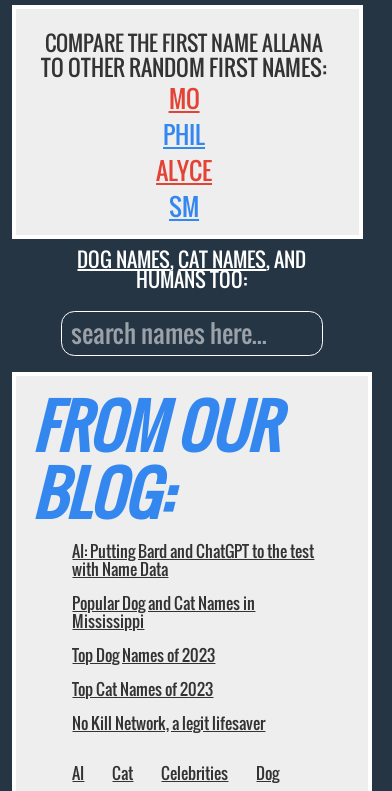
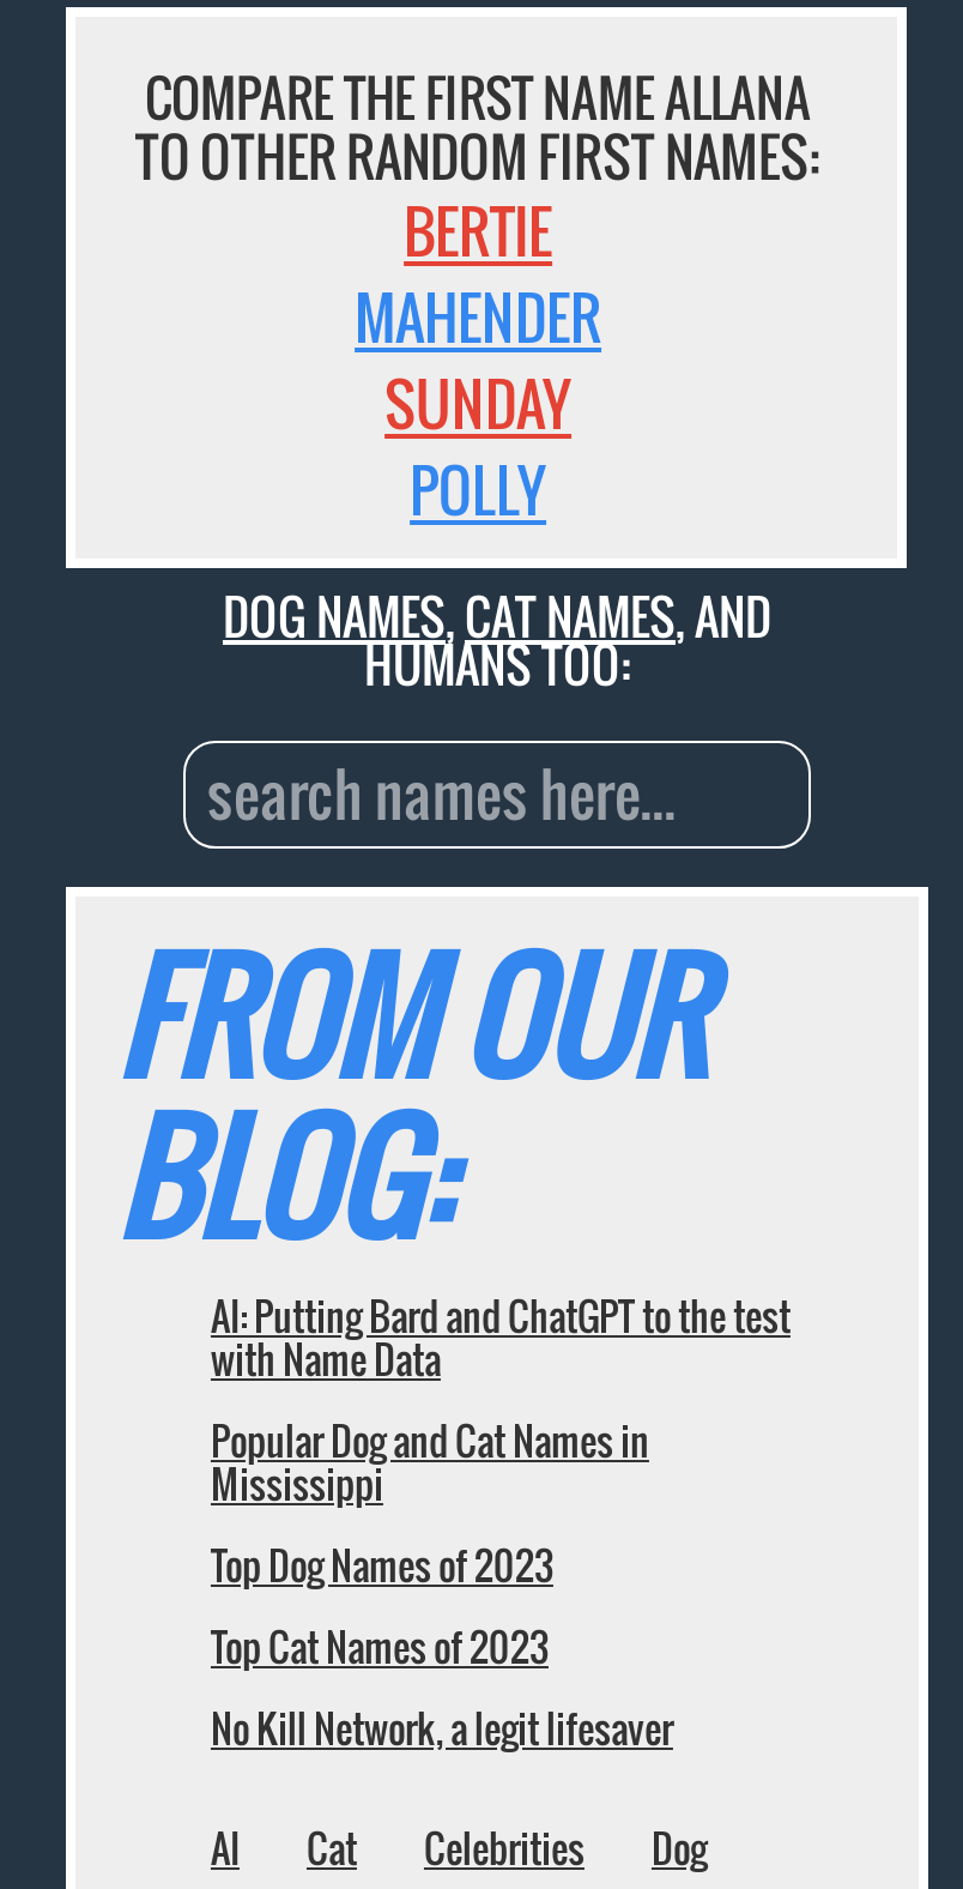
- MO
- PHIL
- ALYCE
- SM
+ BERTIE
+ MAHENDER
+ SUNDAY
+ POLLY
